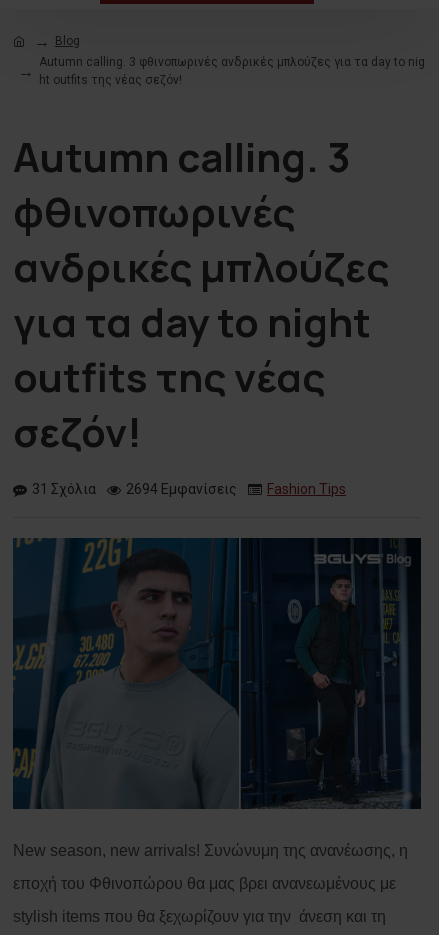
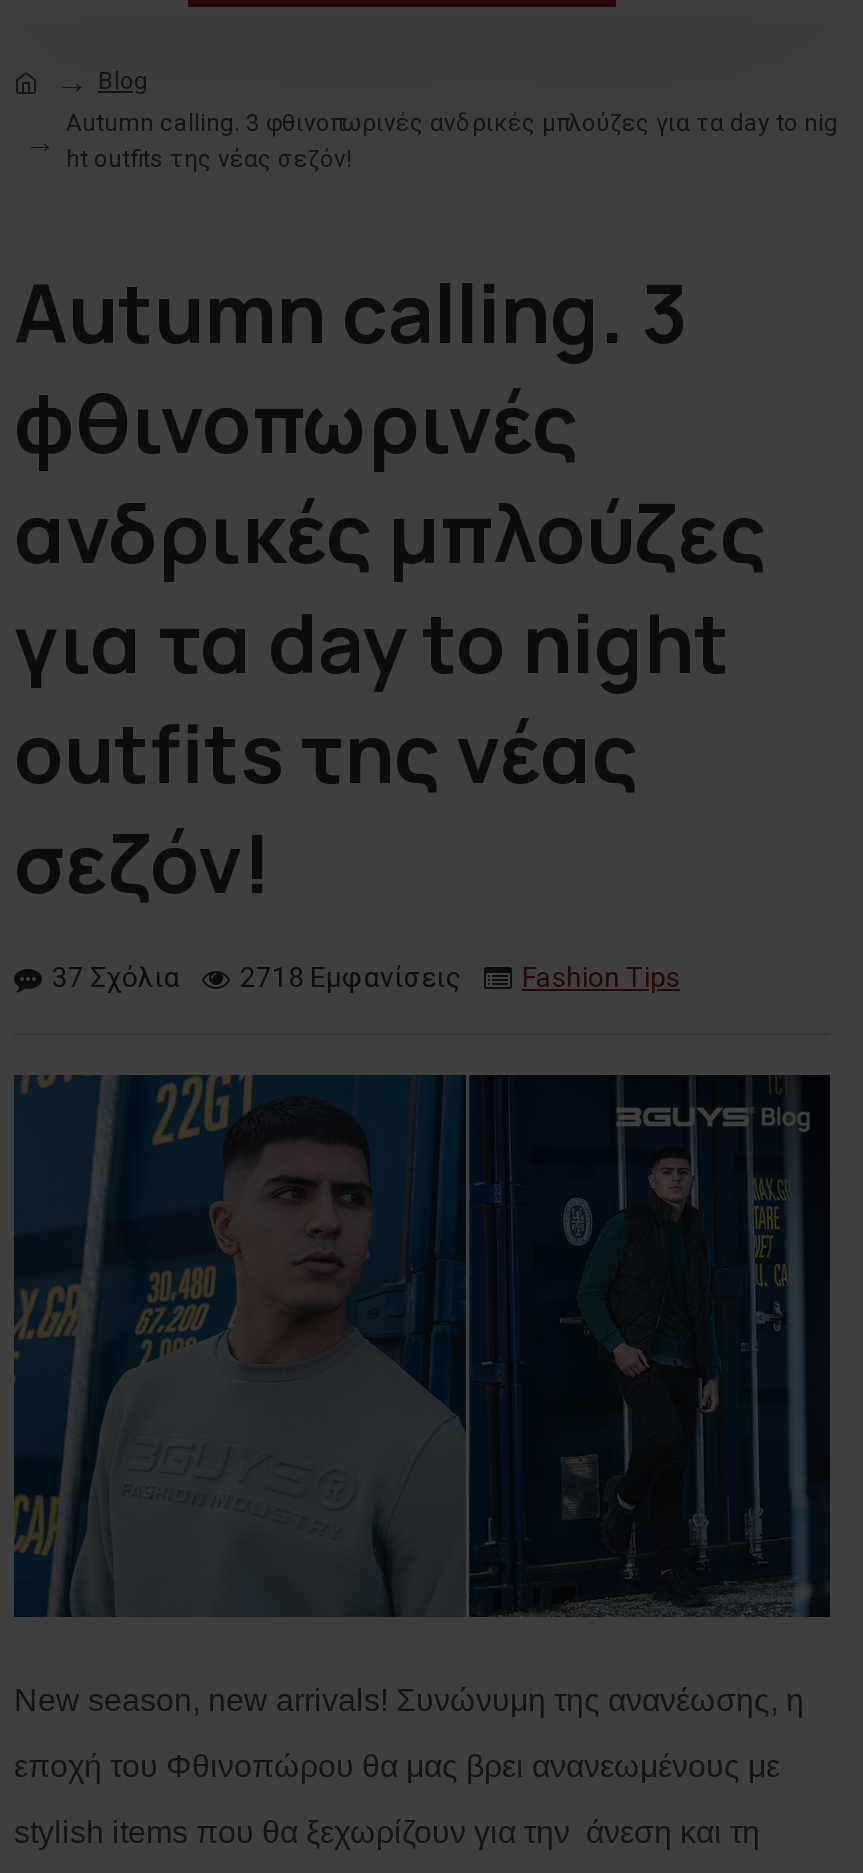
- 31 Σχόλια
+ 37 Σχόλια

- 2694 Εμφανίσεις
+ 2718 Εμφανίσεις
